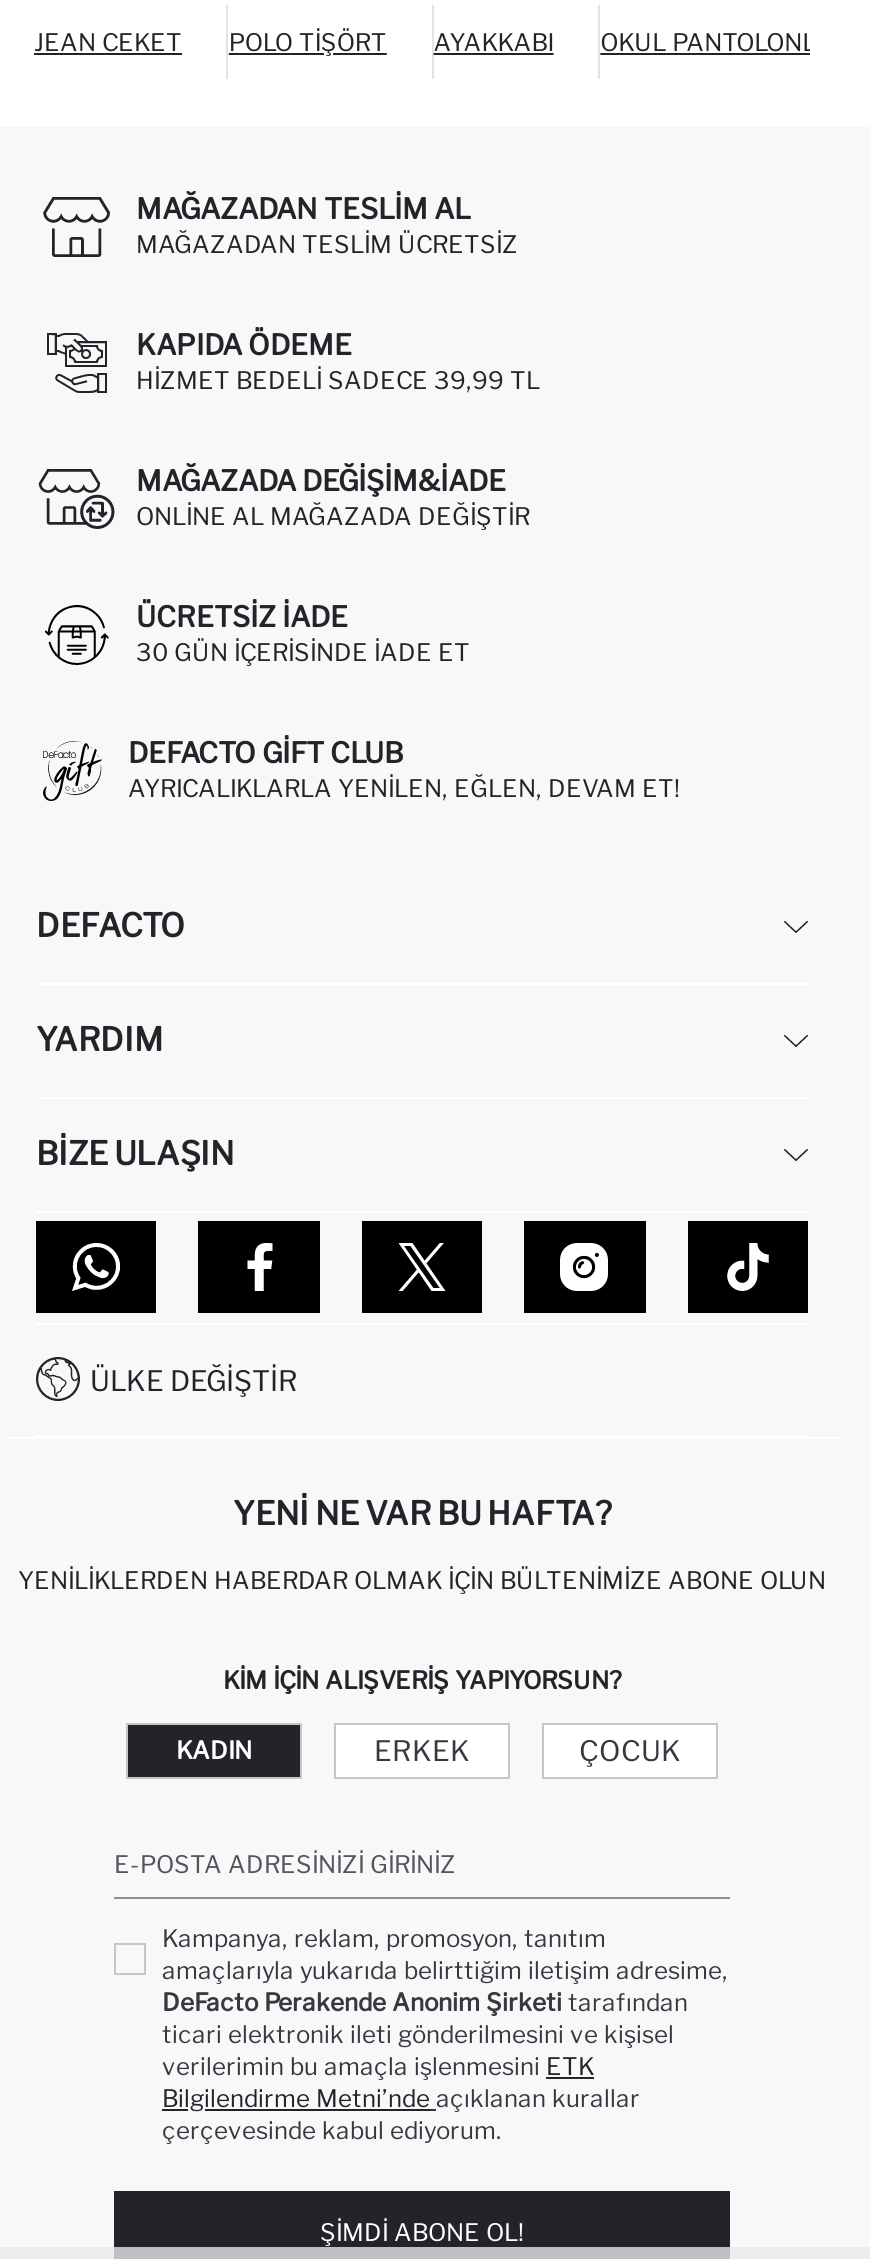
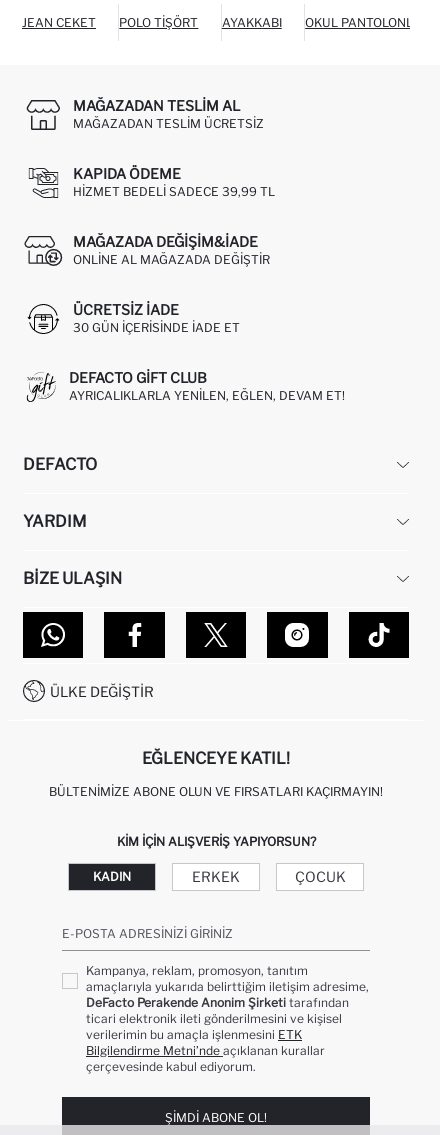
- YENI NE VAR BU HAFTA?
+ EĞLENCEYE KATIL!

- YENILIKLERDEN HABERDAR OLMAK İÇIN BÜLTENIMIZE ABONE OLUN
+ BÜLTENIMIZE ABONE OLUN VE FIRSATLARI KAÇIRMAYIN!
